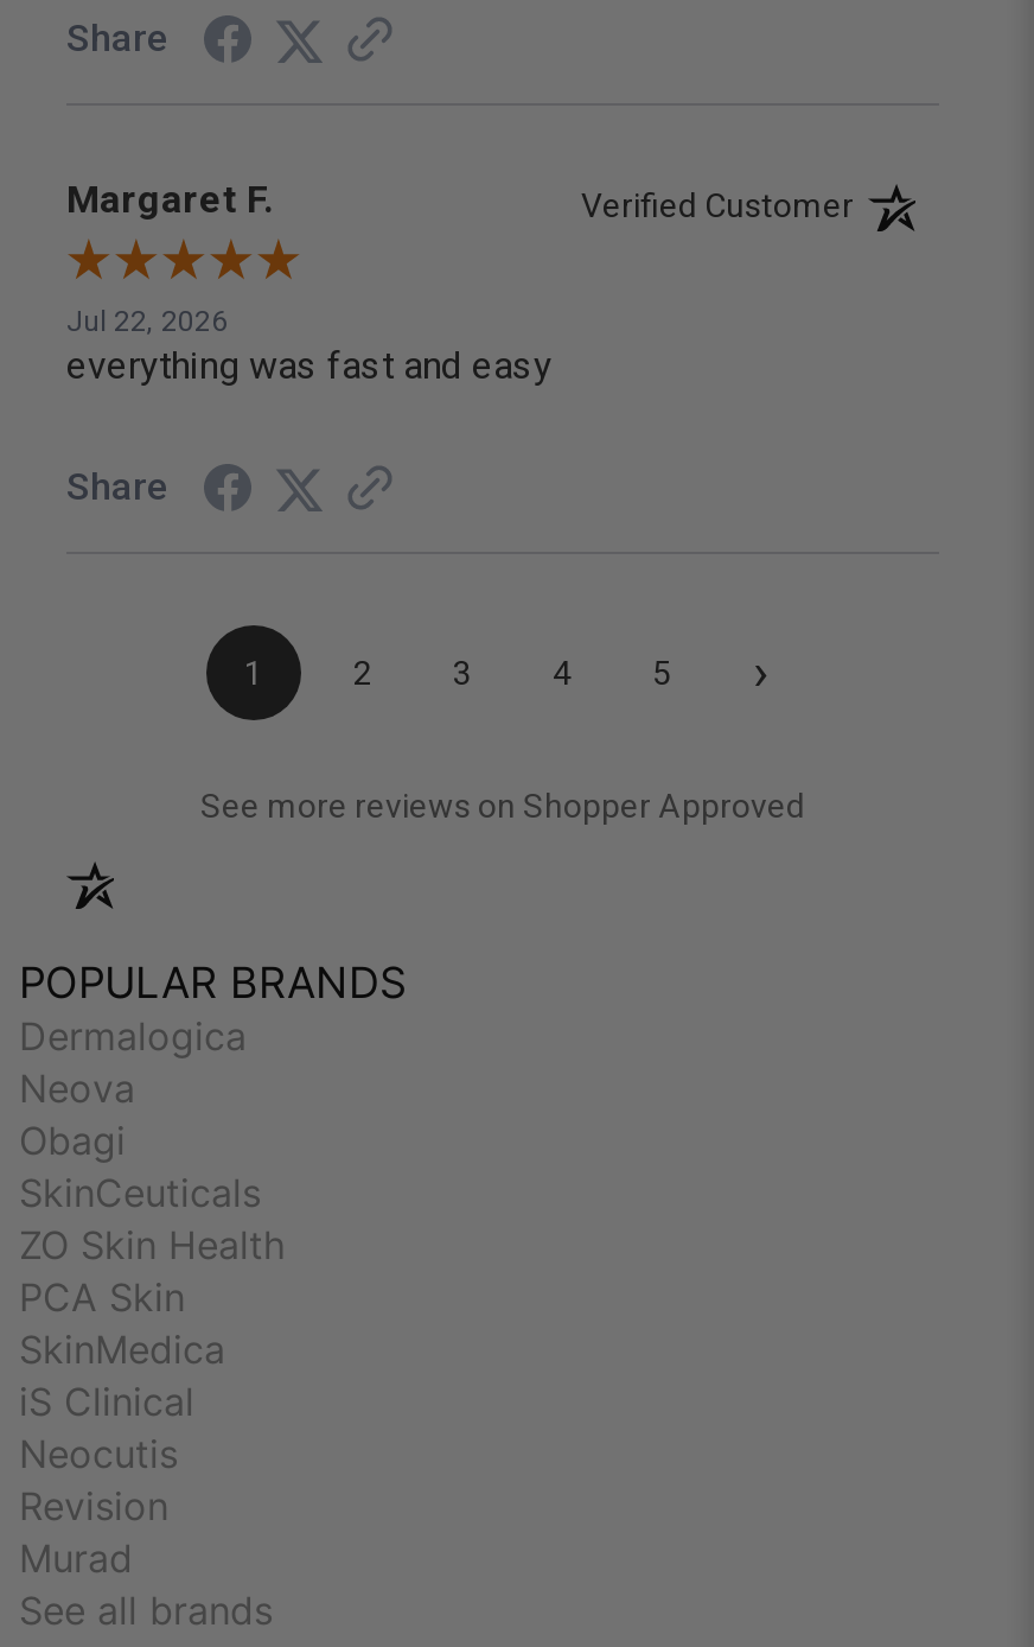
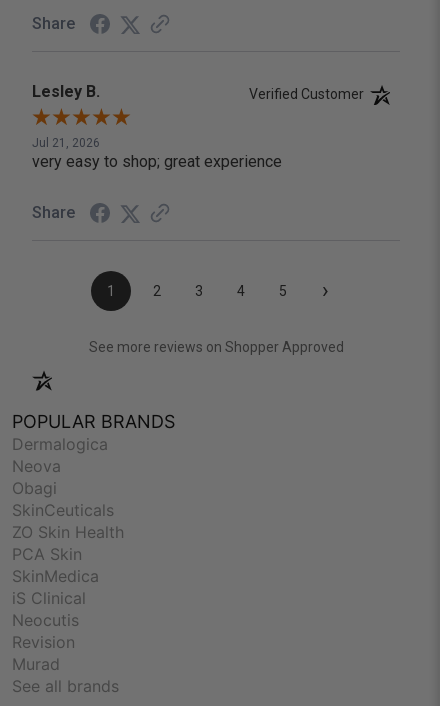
- Margaret F.
+ Lesley B.

- Jul 22, 2026
- everything was fast and easy
+ Jul 21, 2026
+ very easy to shop; great experience
